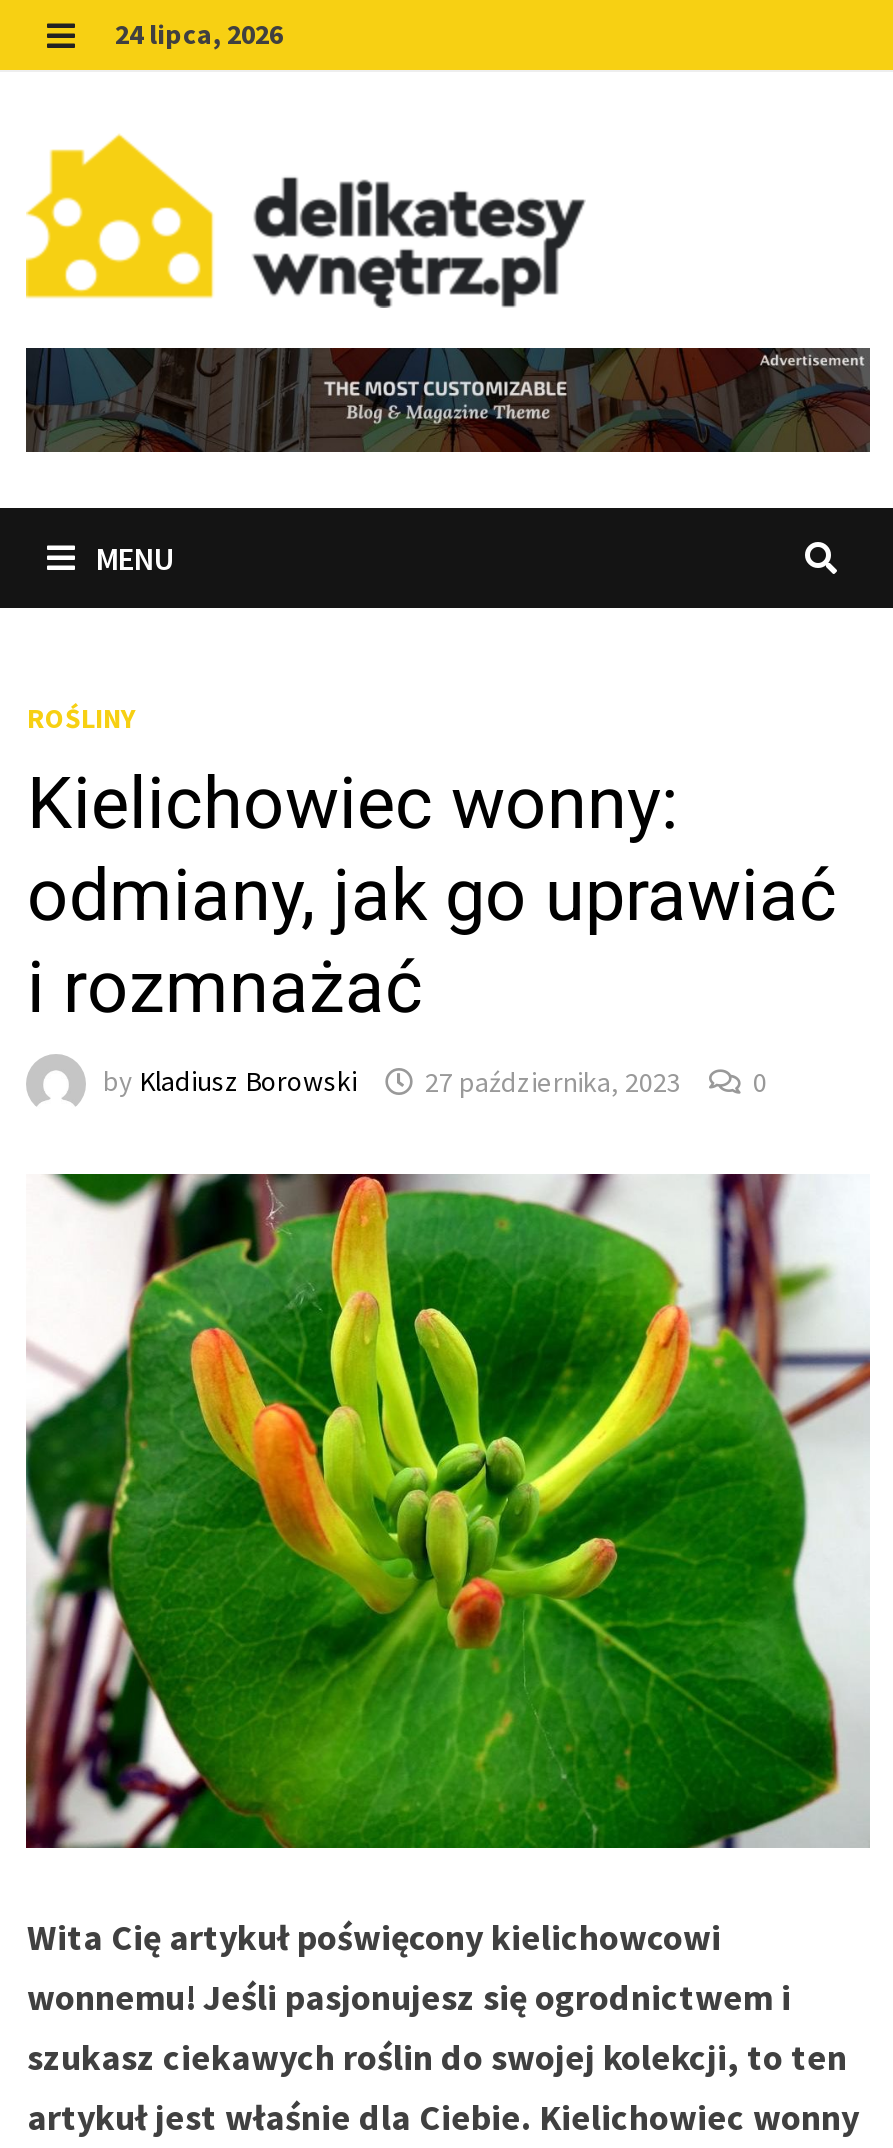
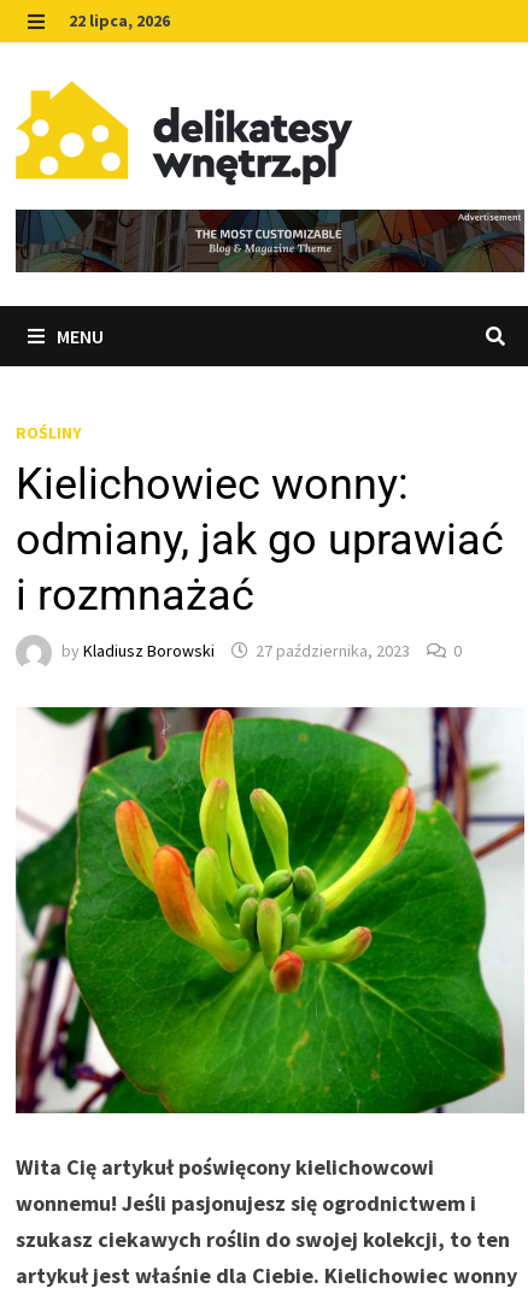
- 24 lipca, 2026
+ 22 lipca, 2026
